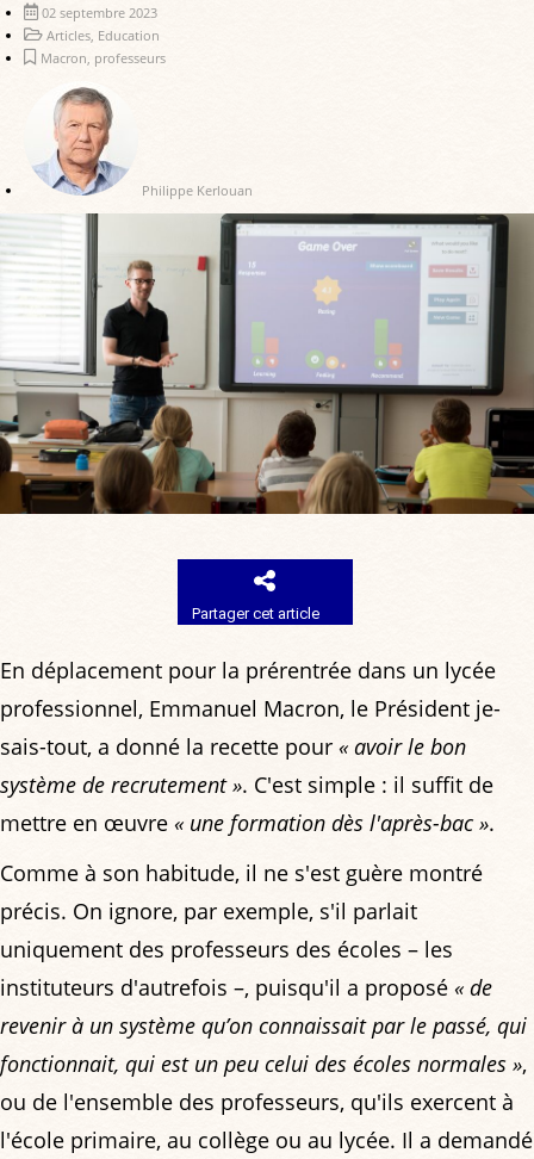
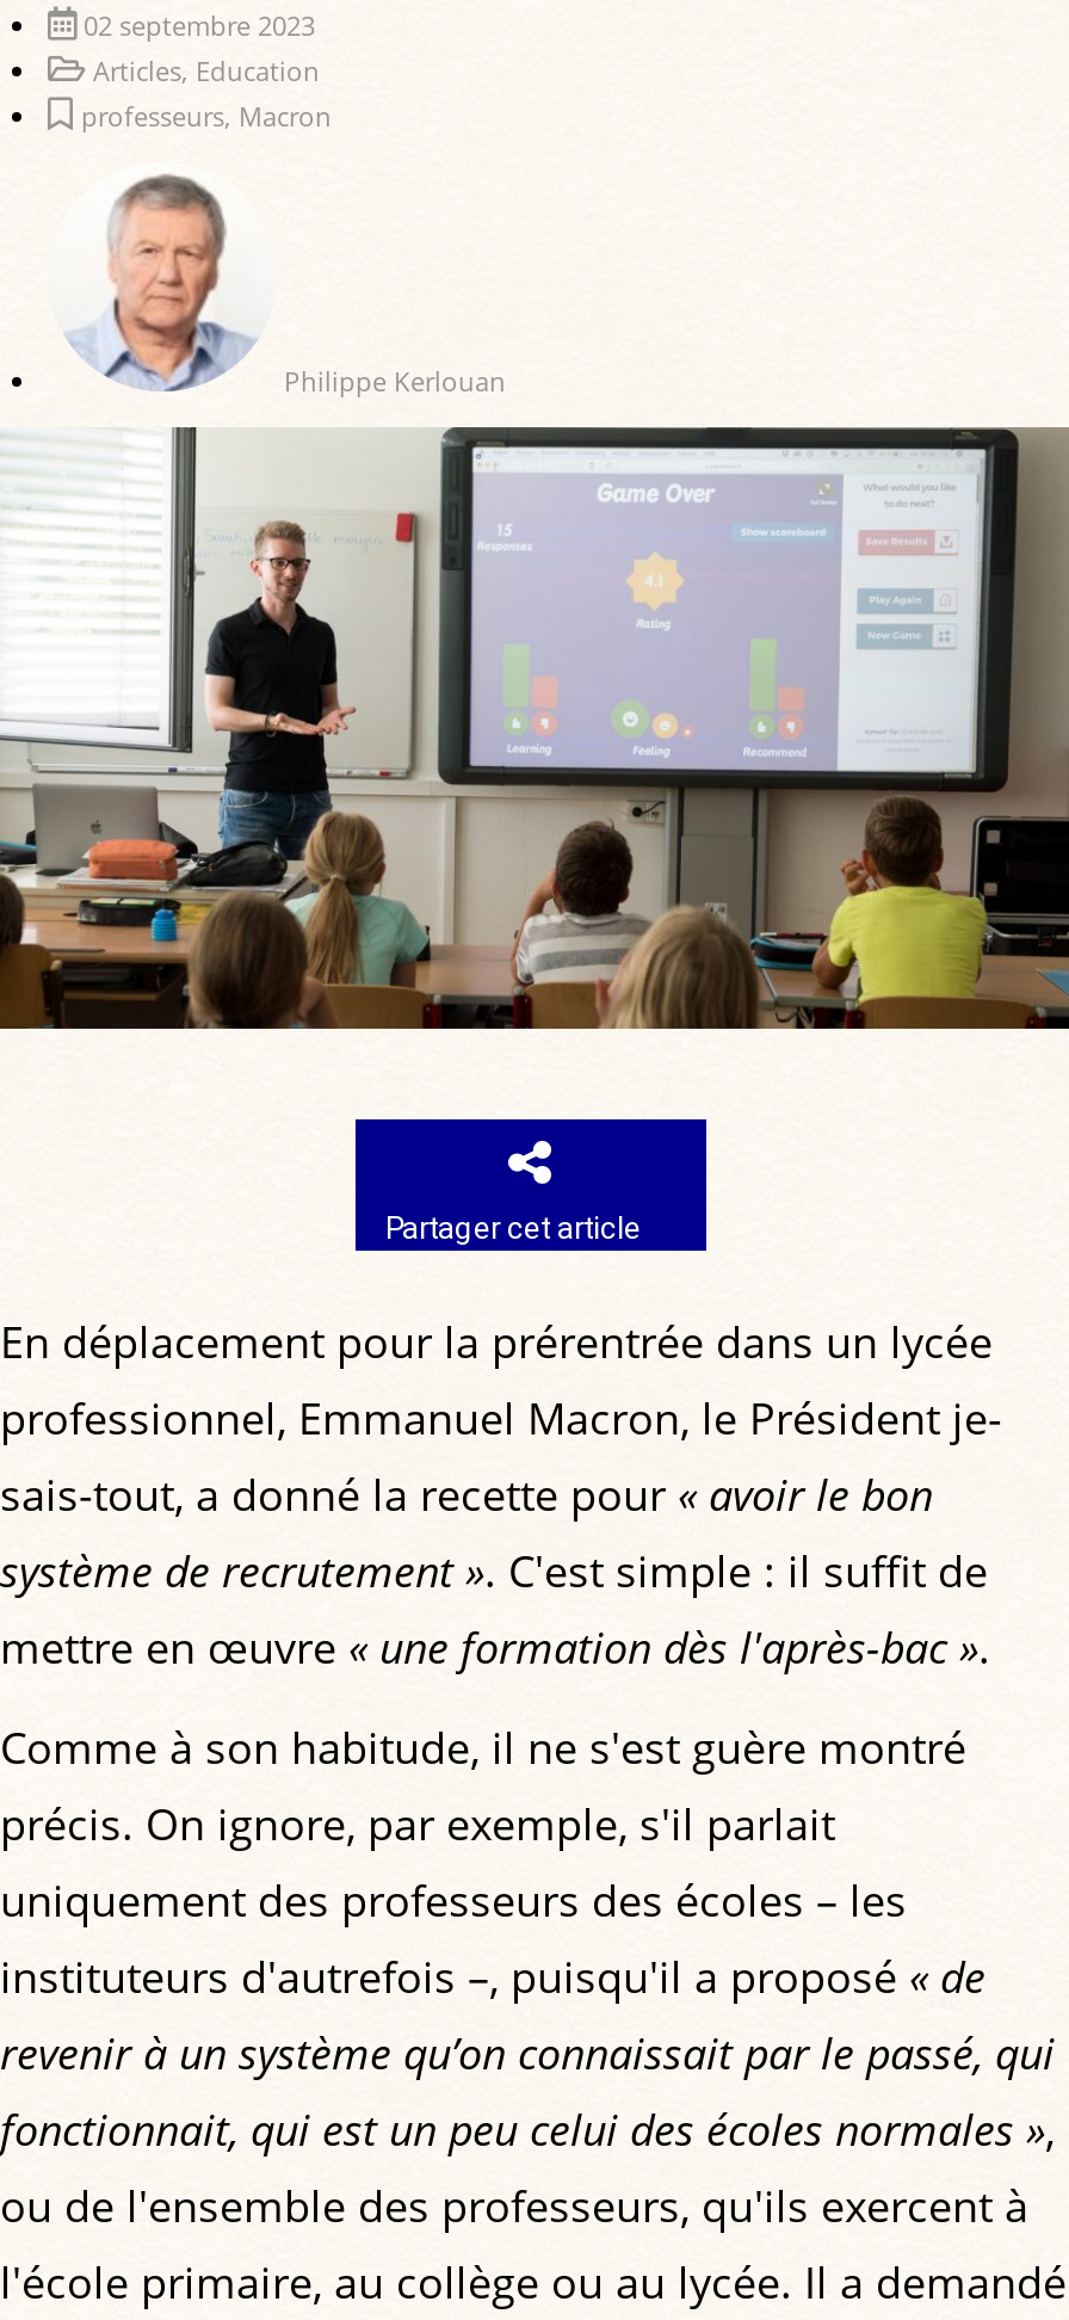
- Macron, professeurs
+ professeurs, Macron
